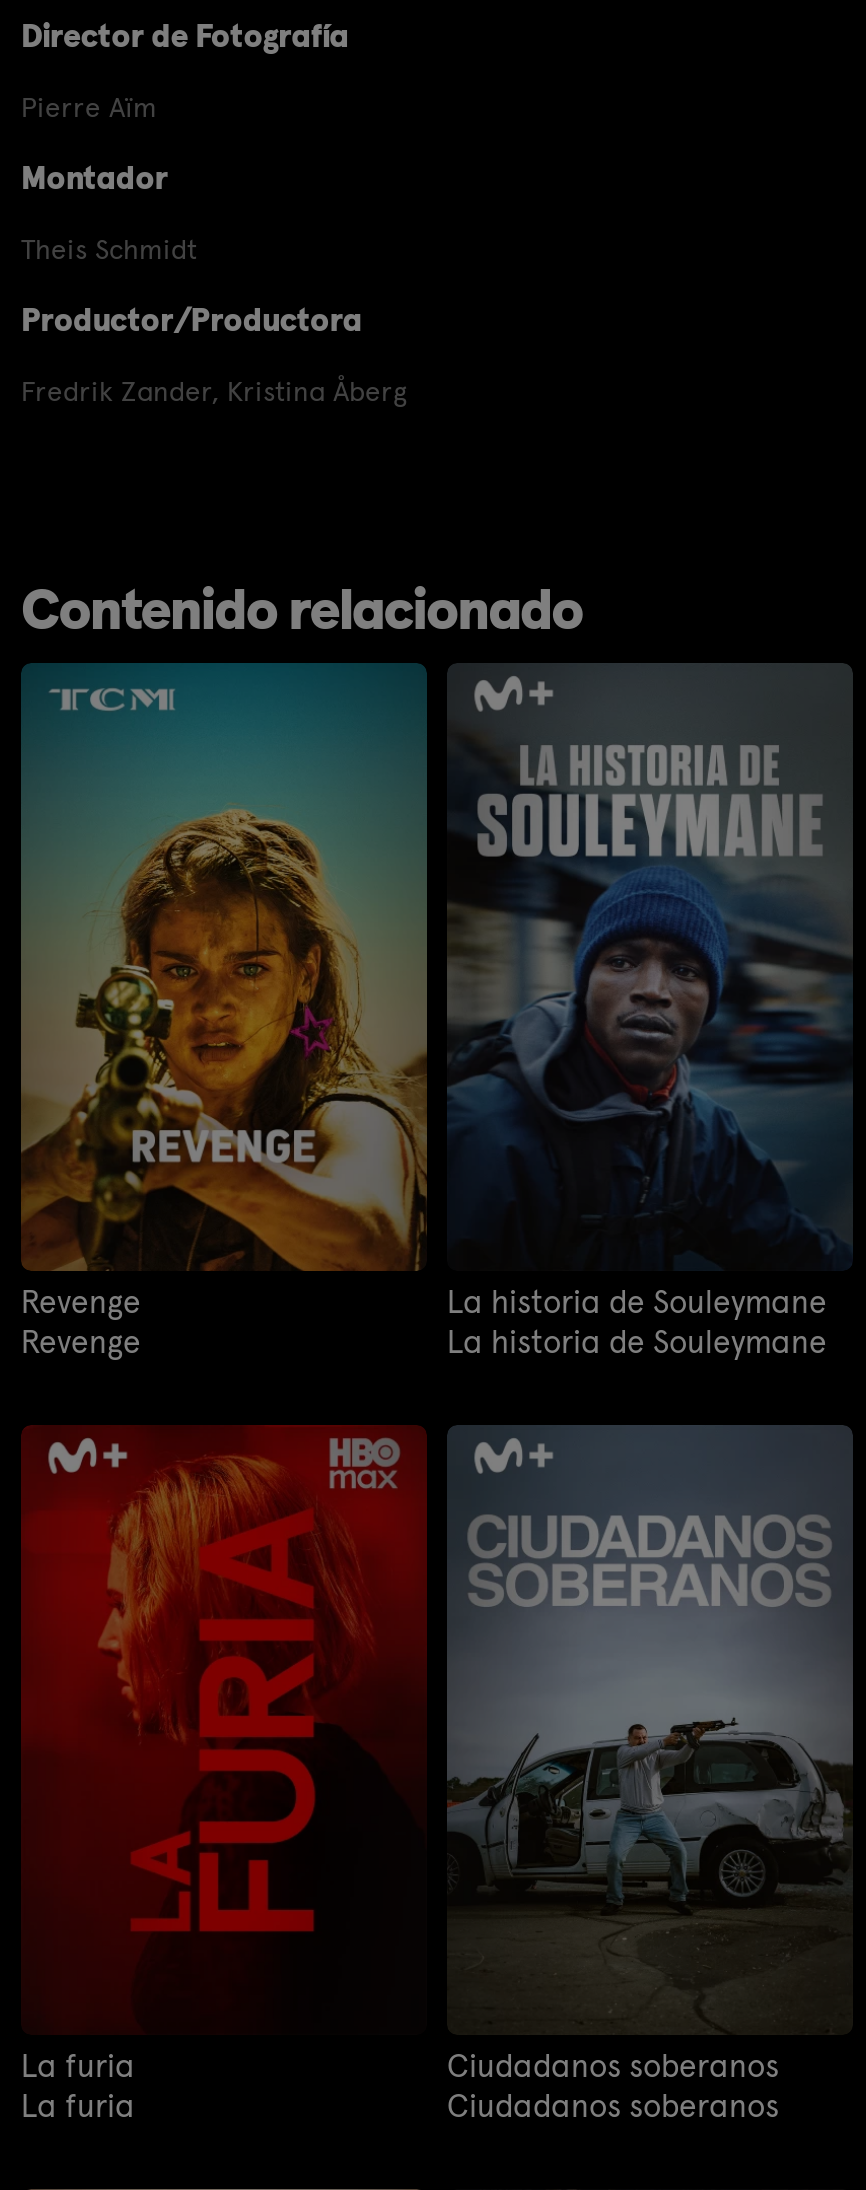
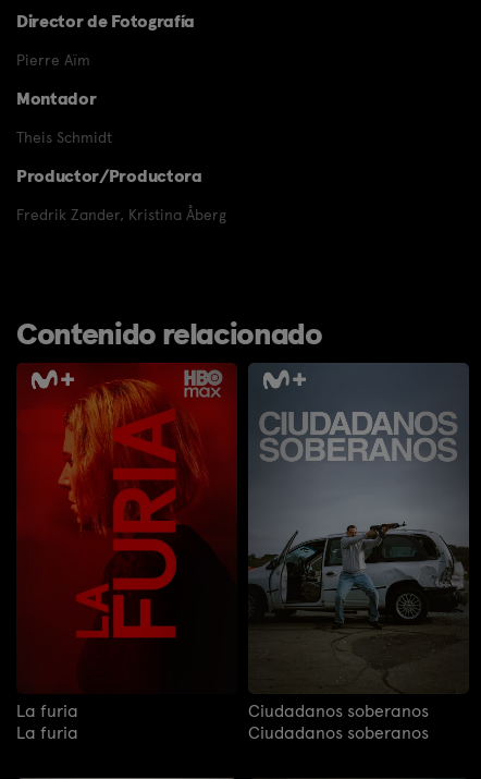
- [image]
- Revenge
- Revenge

- [image]
- La historia de Souleymane
- La historia de Souleymane
